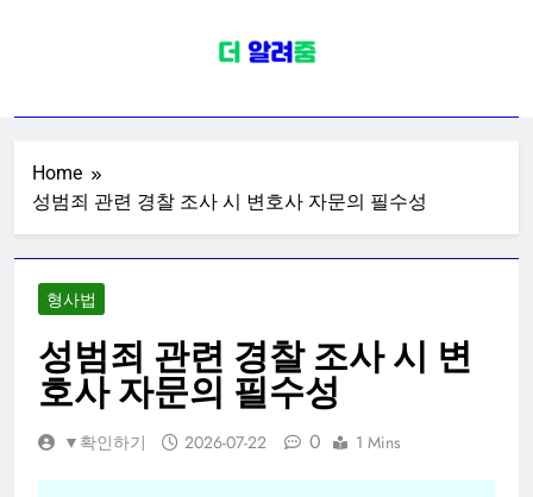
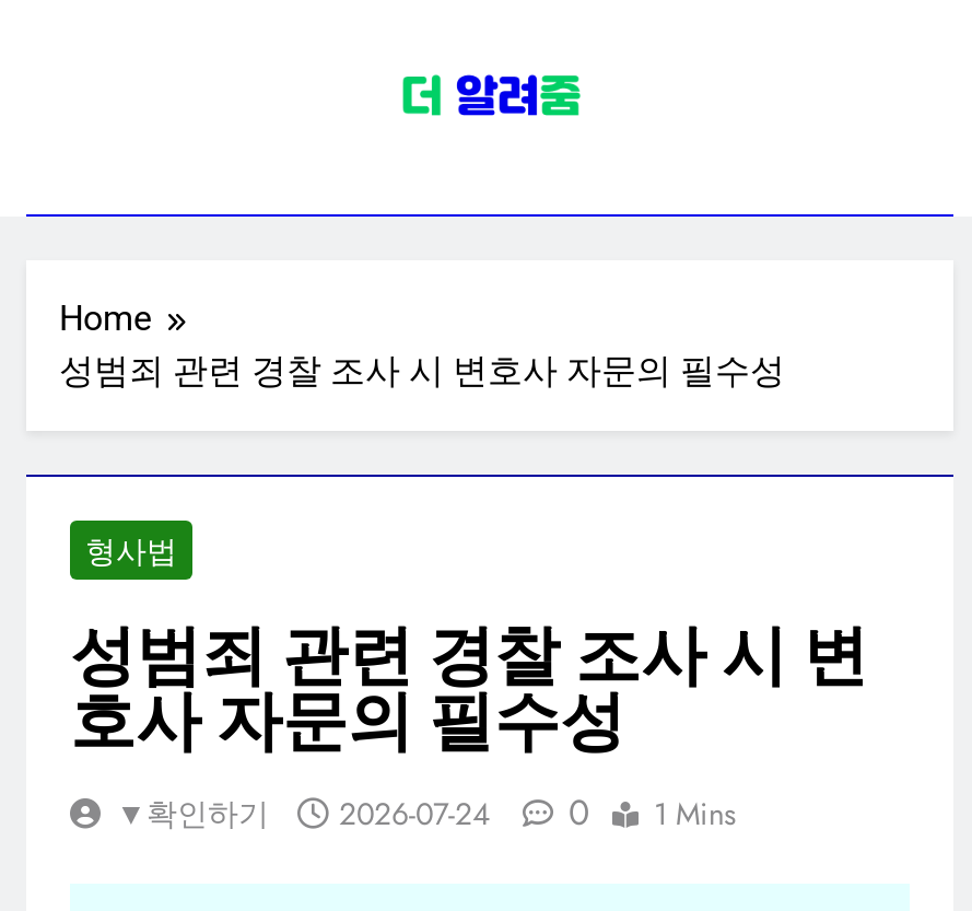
- 2026-07-22
+ 2026-07-24
